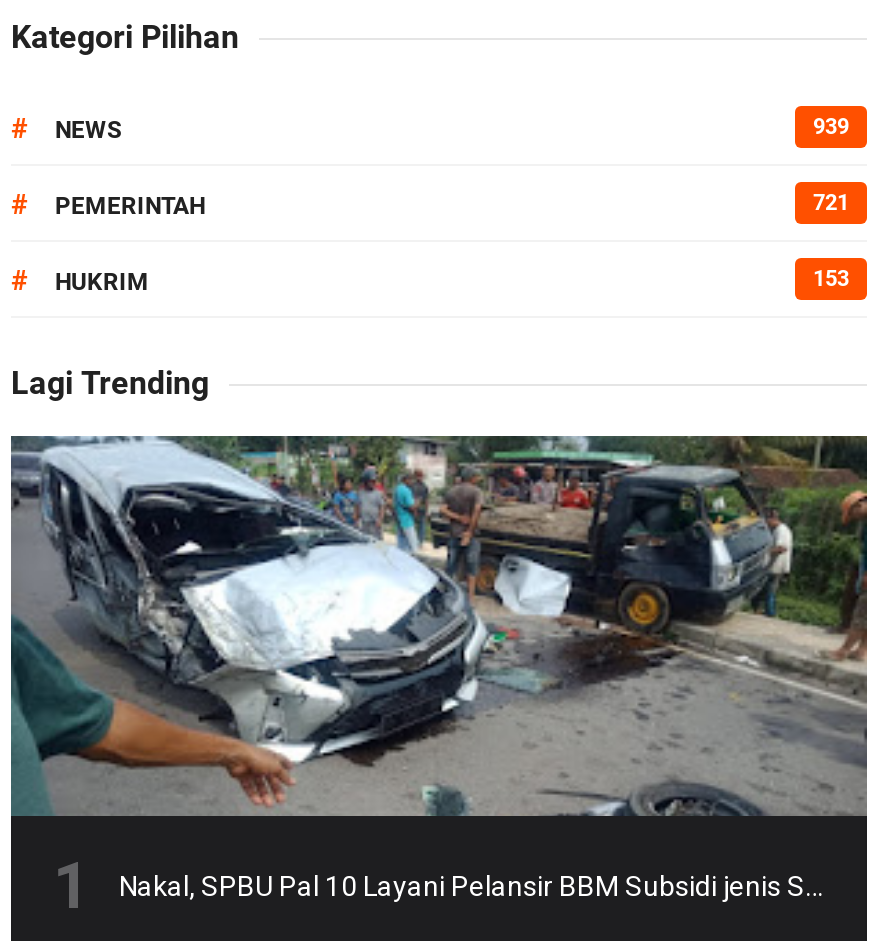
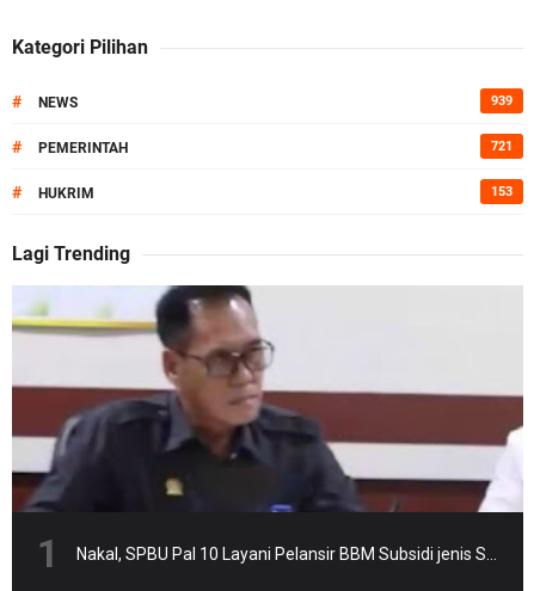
- [image]
+ [image]
